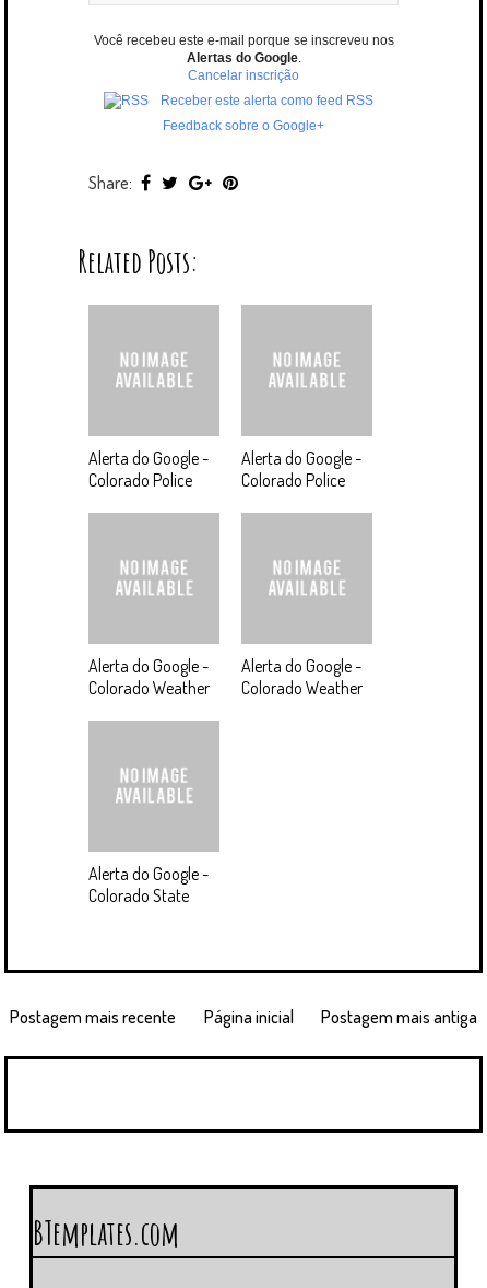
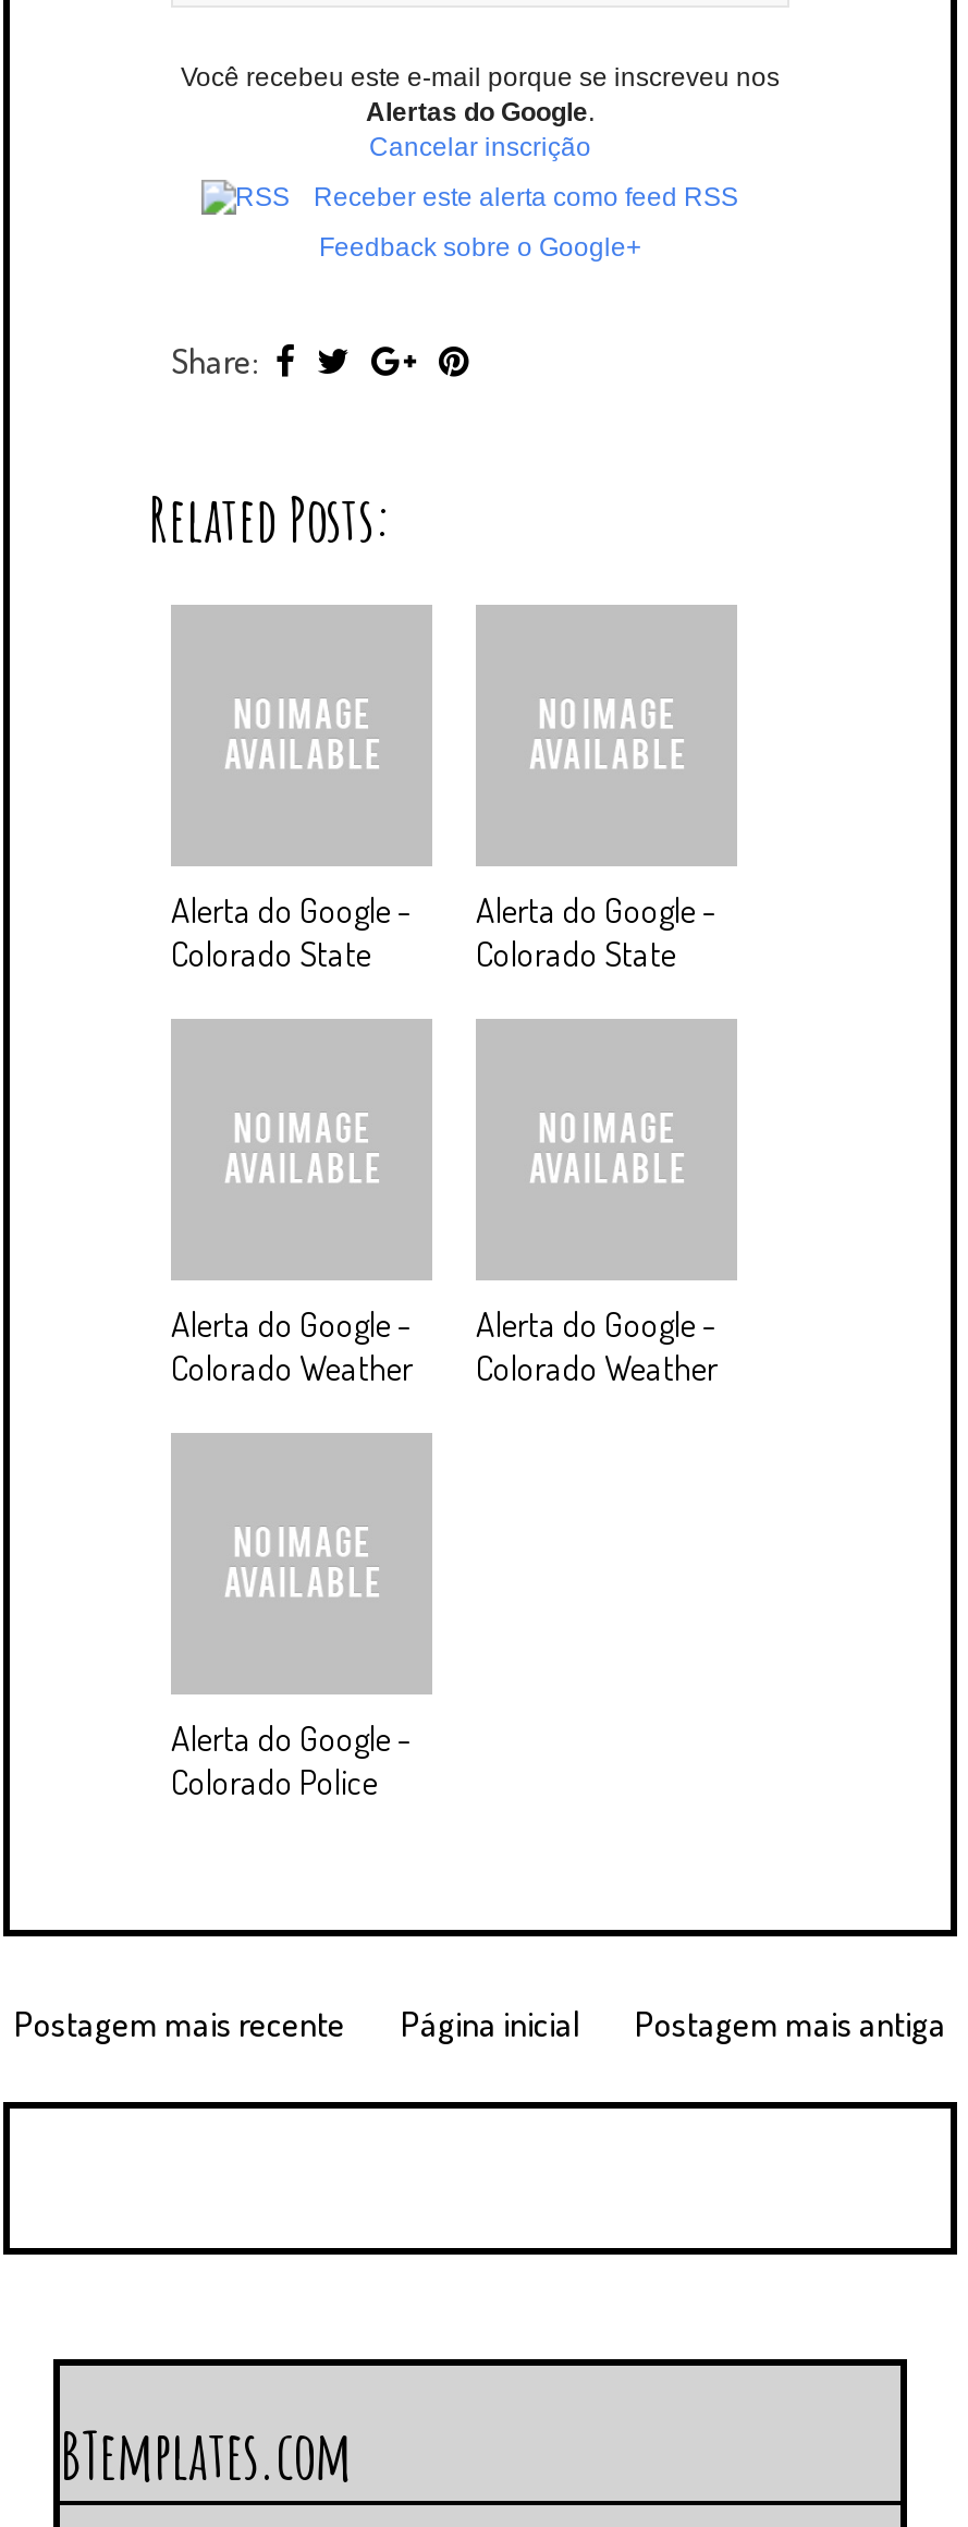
- Colorado Police
+ Colorado State

- Colorado Police
+ Colorado State

- Colorado State
+ Colorado Police
